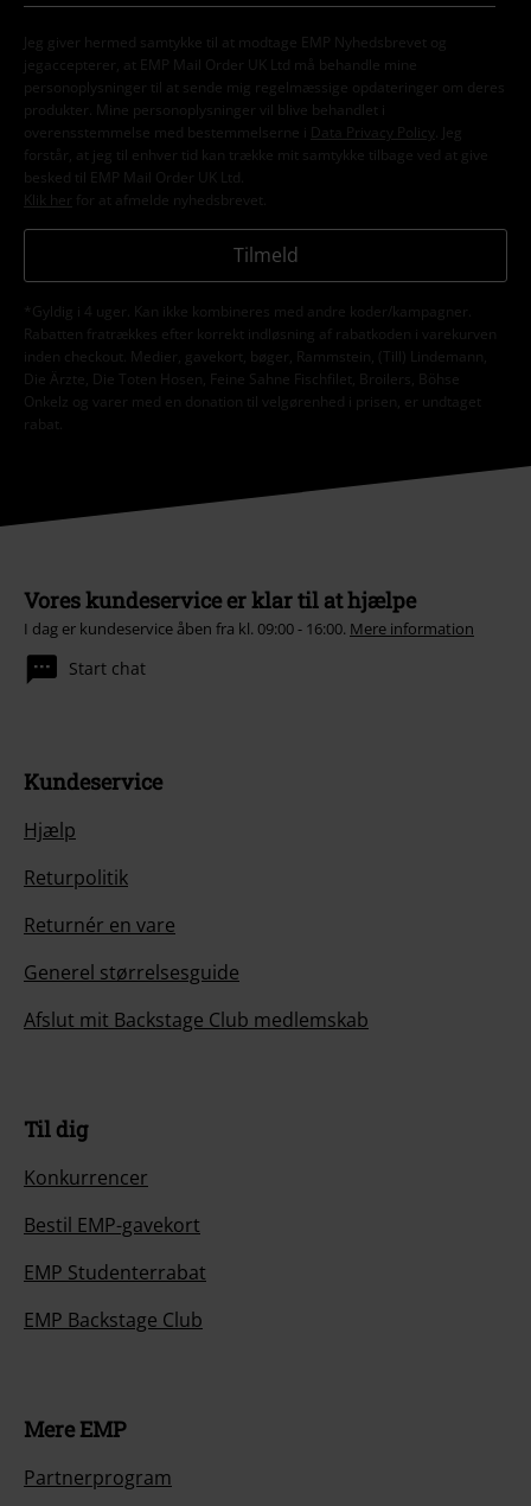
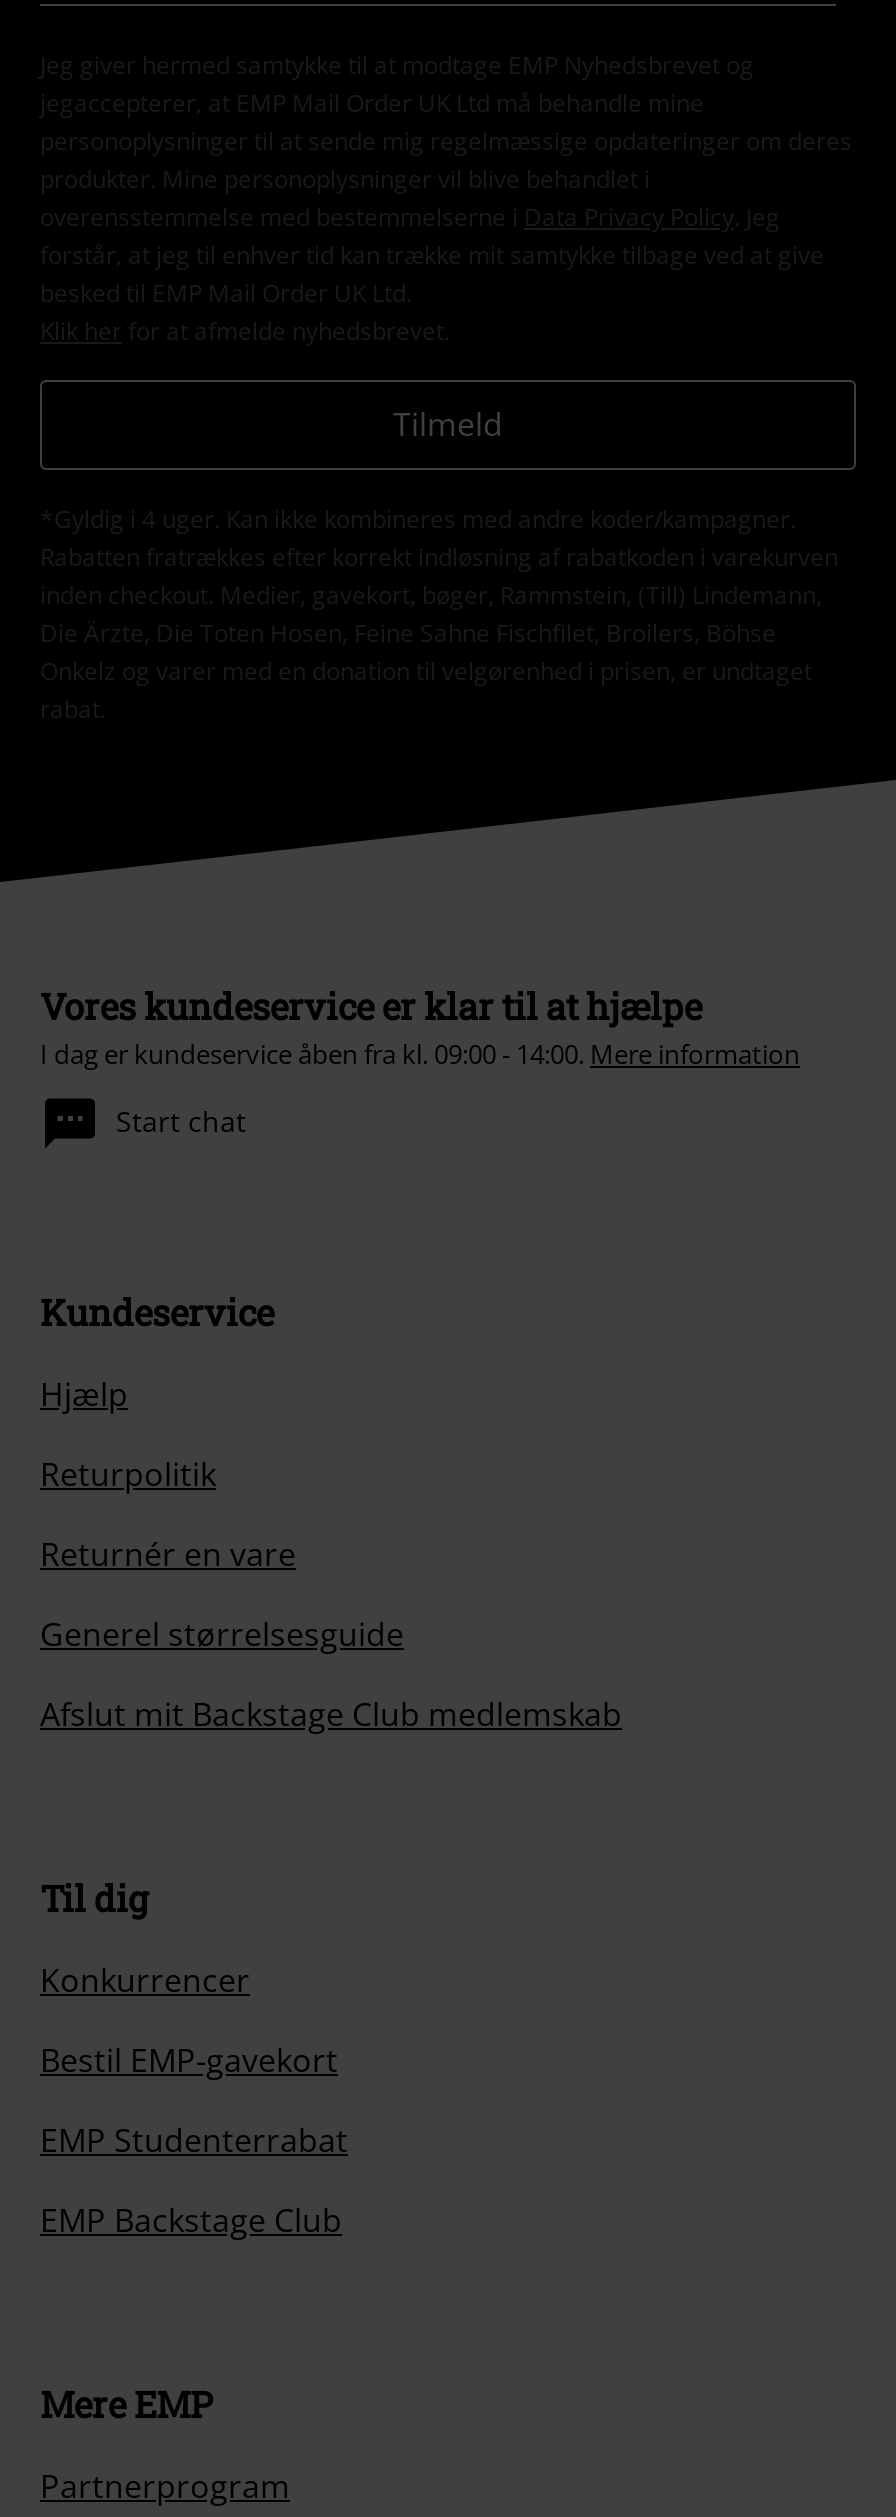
- I dag er kundeservice åben fra kl. 09:00 - 16:00. Mere information
+ I dag er kundeservice åben fra kl. 09:00 - 14:00. Mere information
